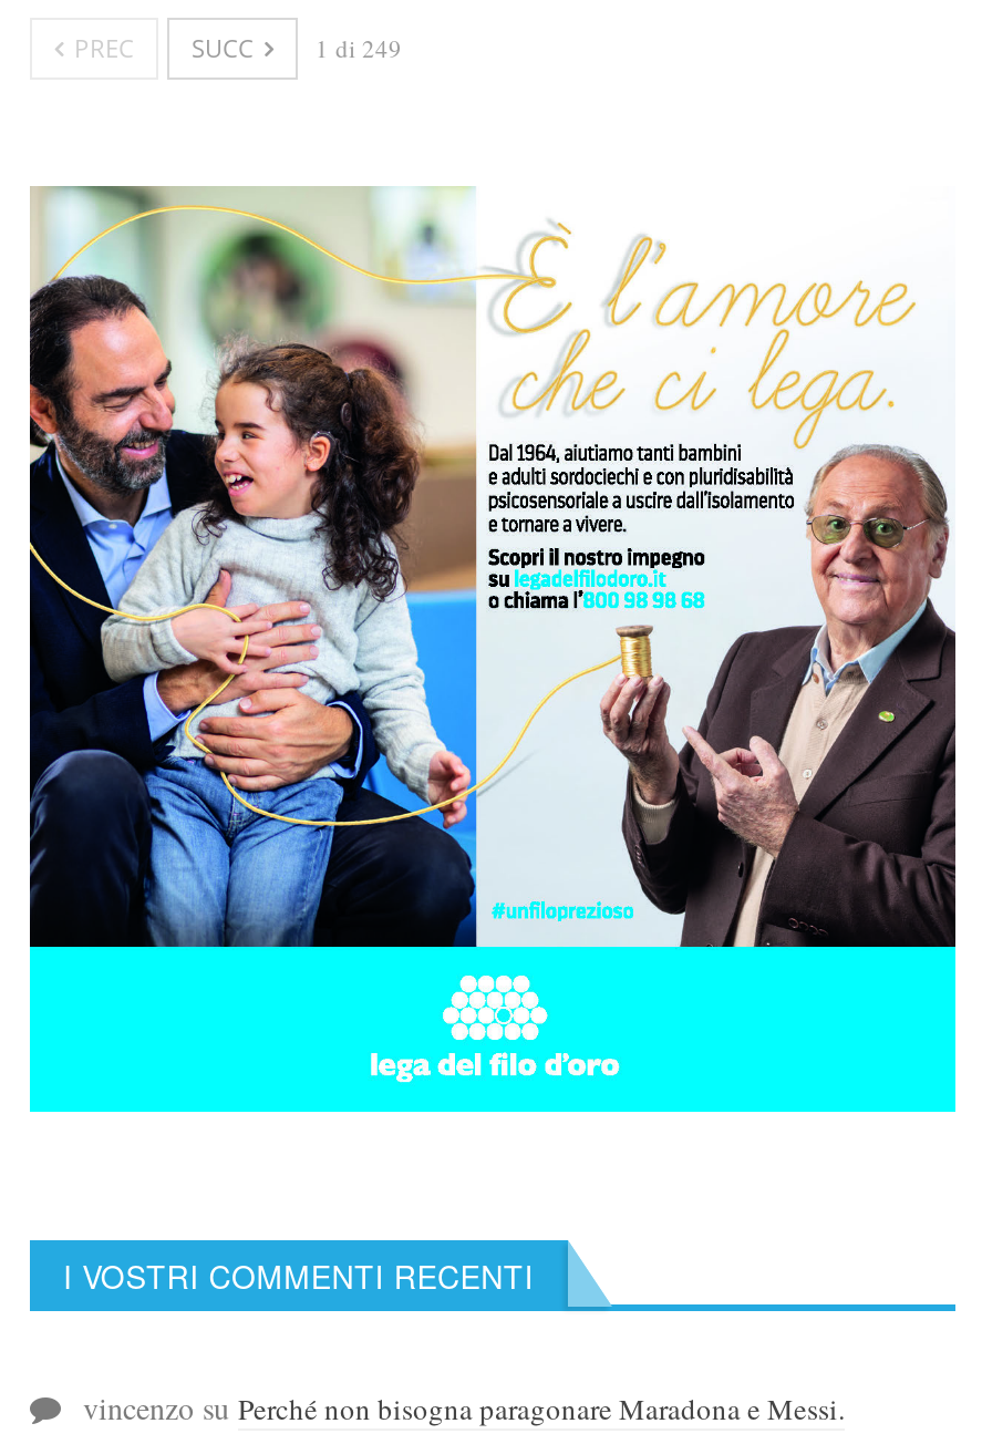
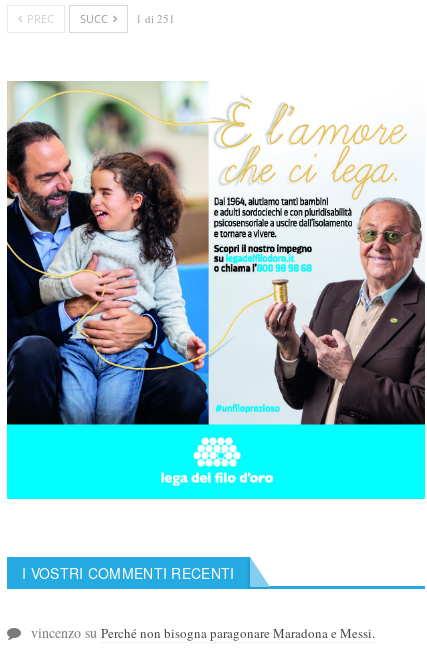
- PREC SUCC 1 di 249
+ PREC SUCC 1 di 251
